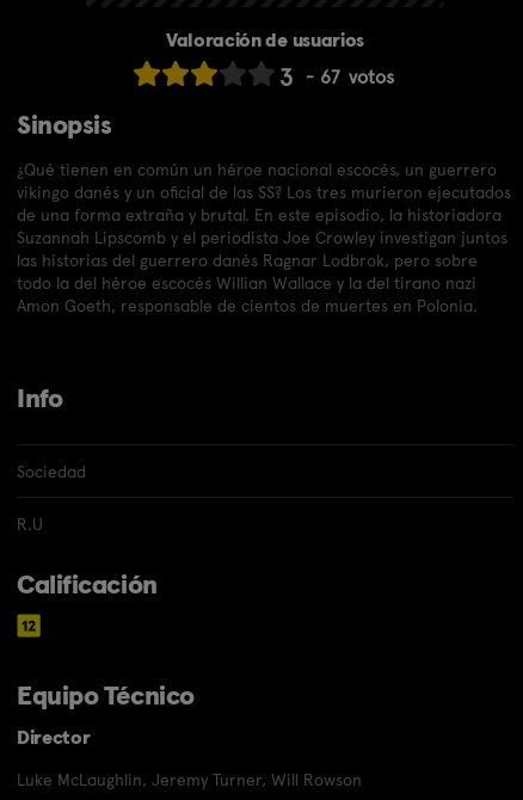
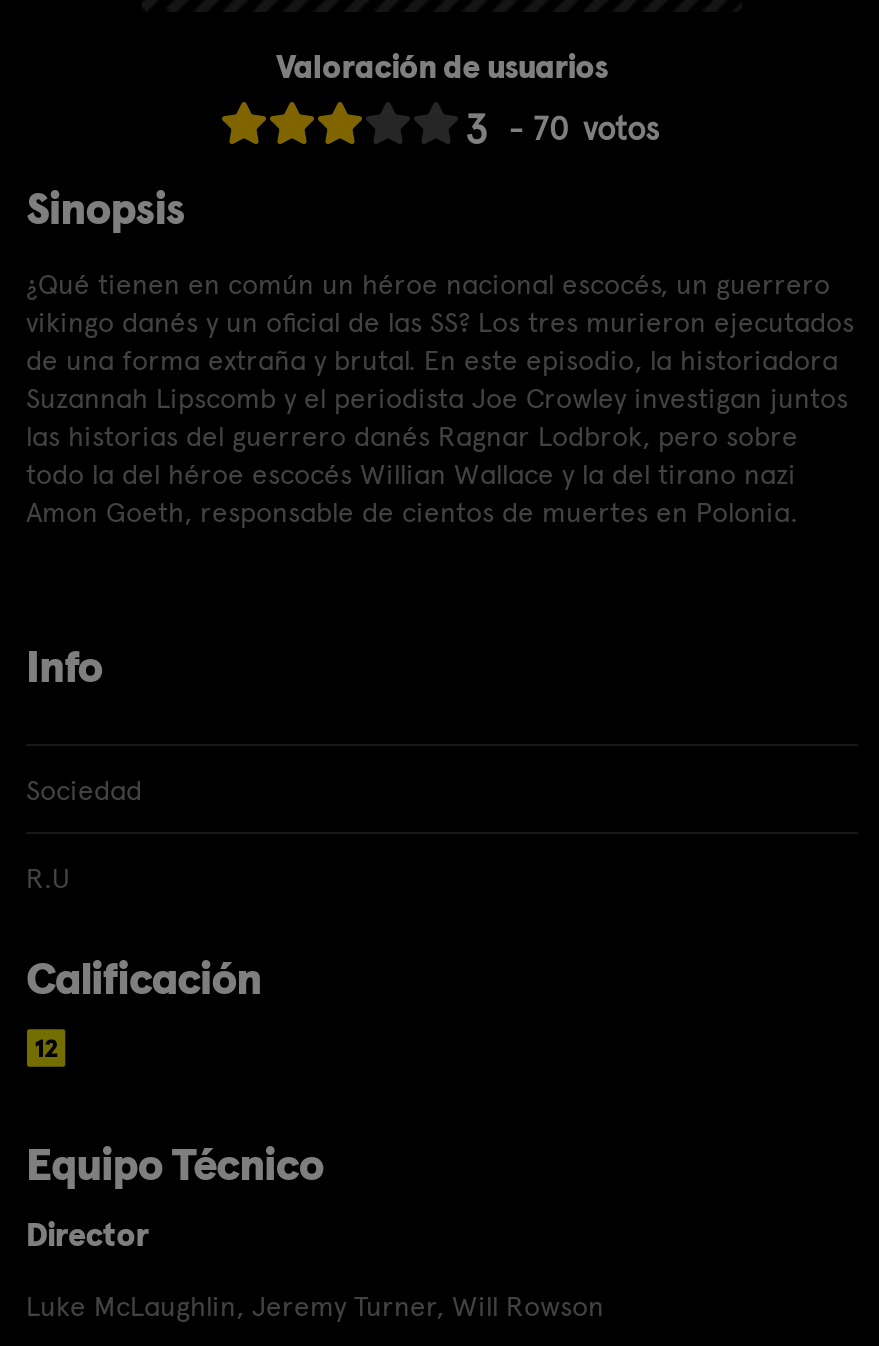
- 3 67 votos
+ 3 70 votos
